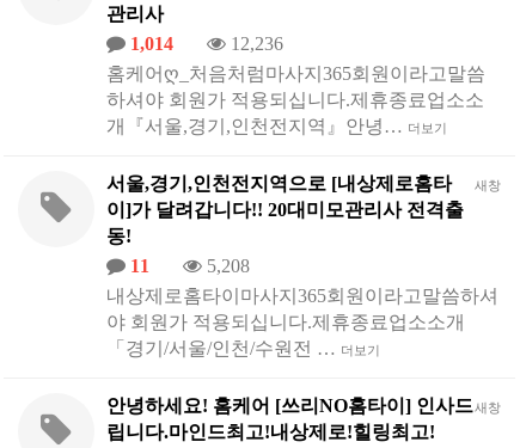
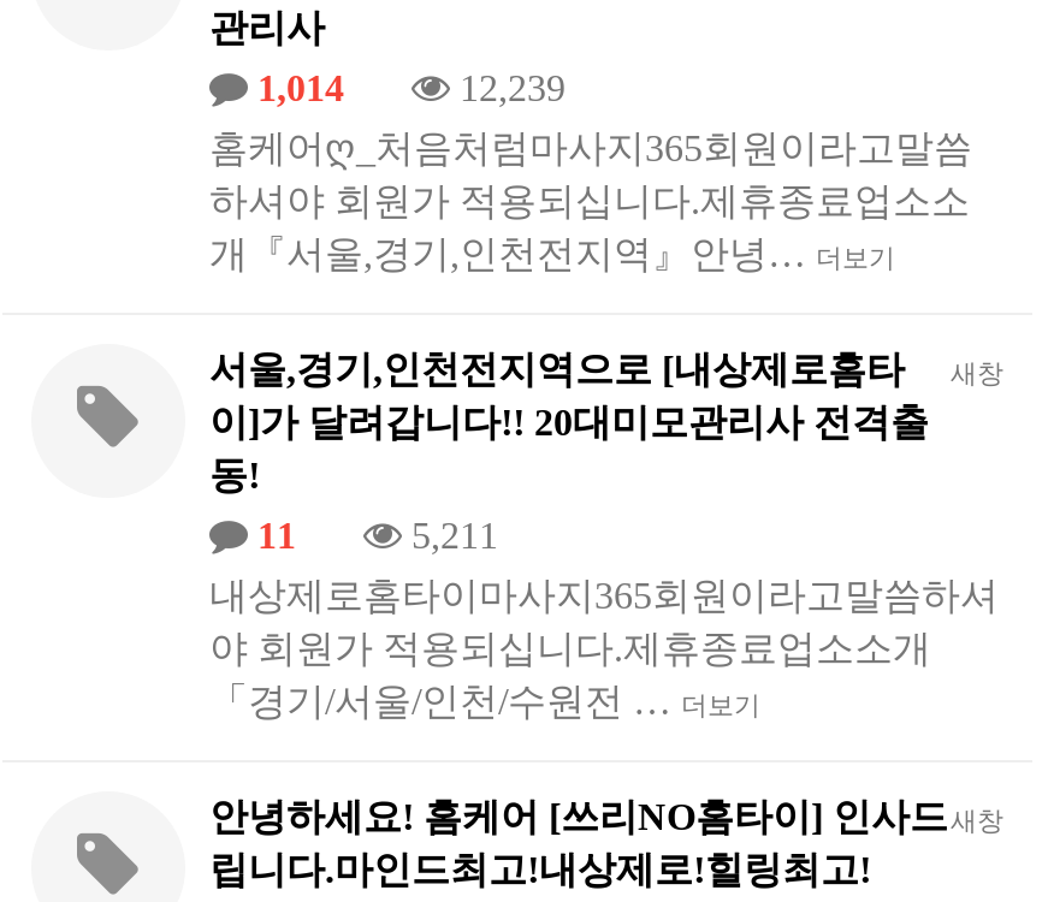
- 12,236
+ 12,239

- 5,208
+ 5,211
